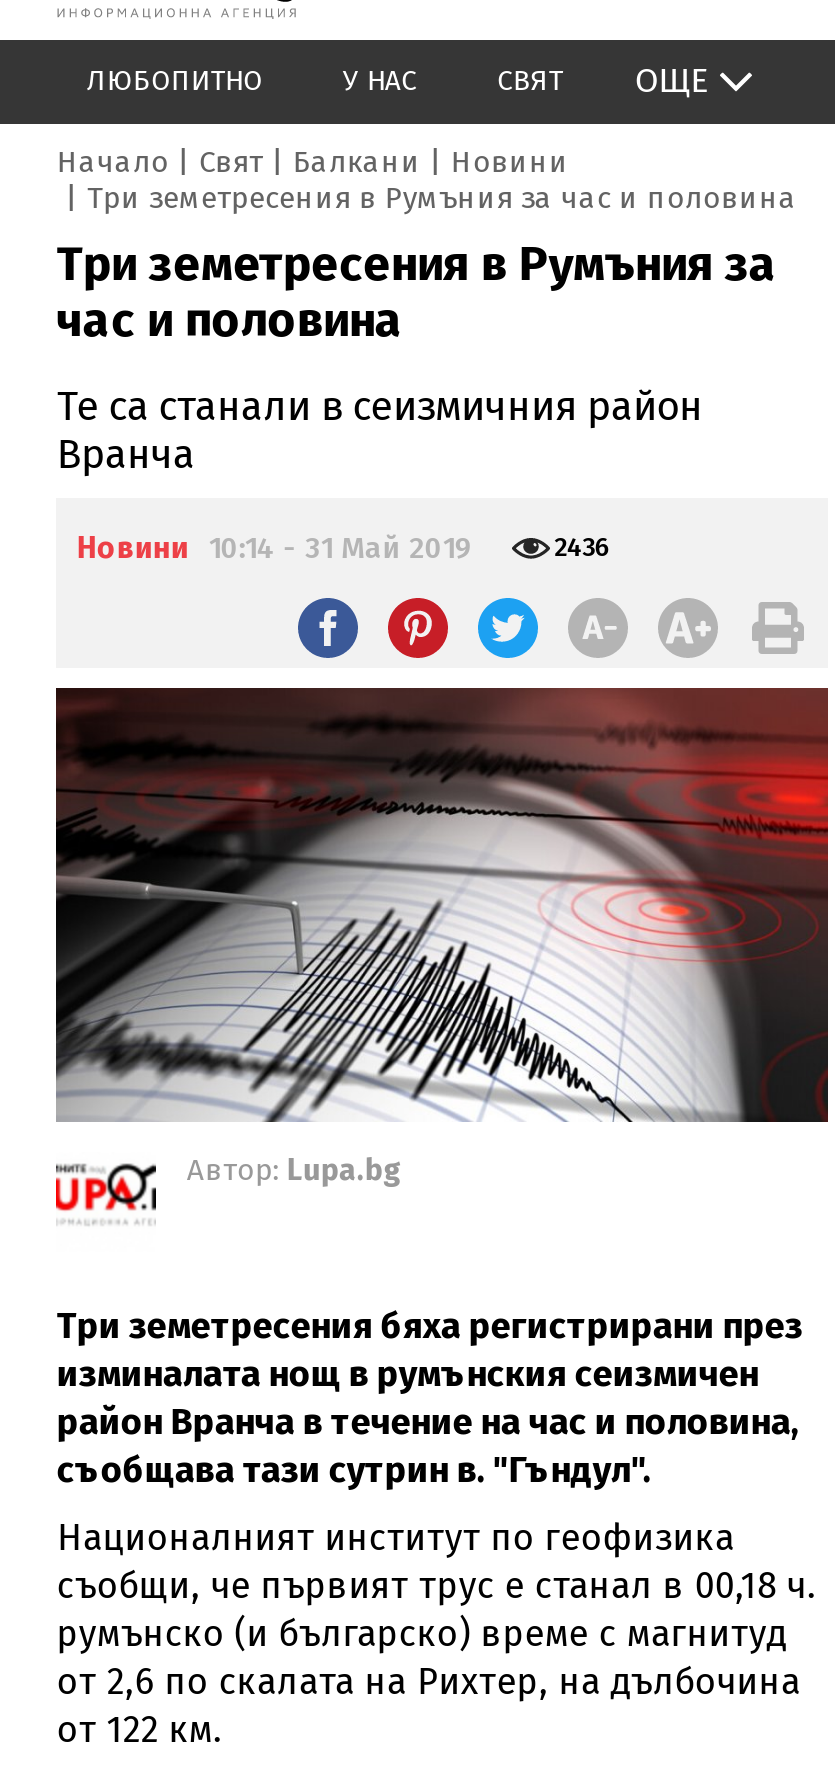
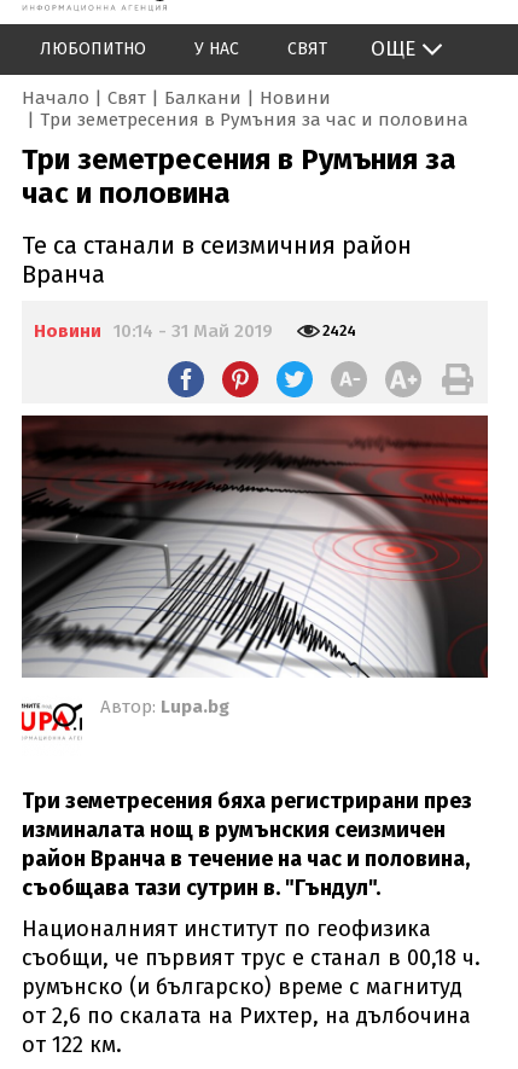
- 2436
+ 2424
